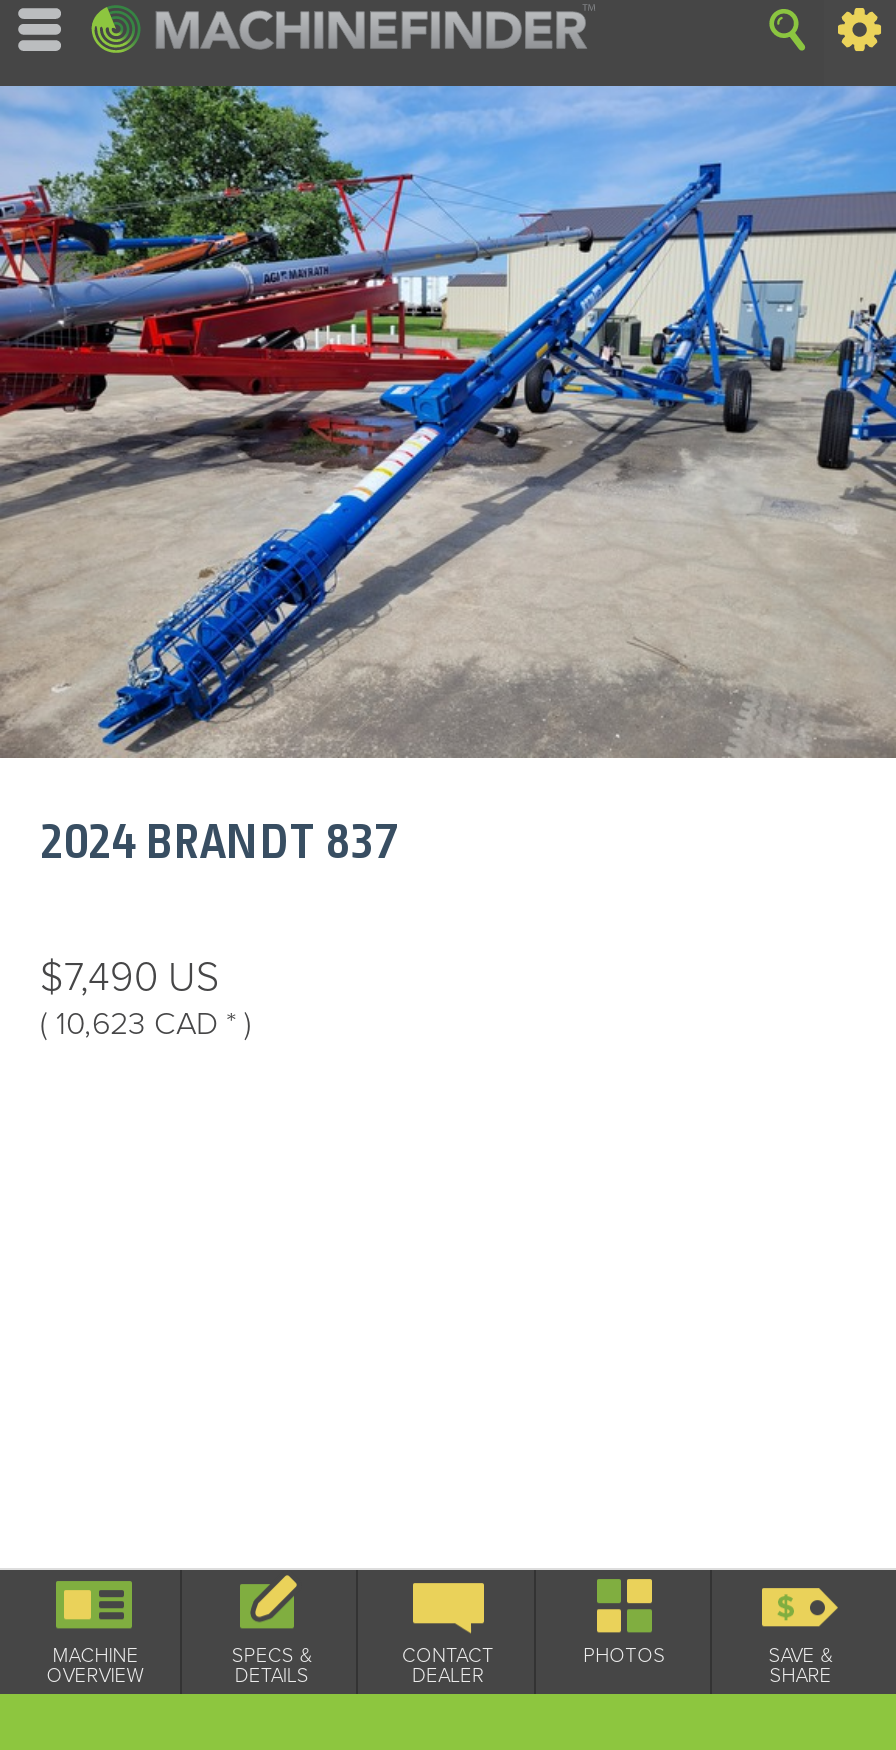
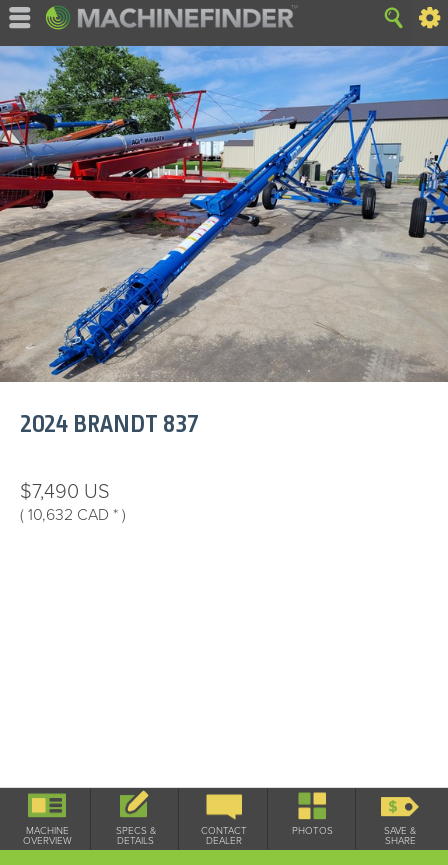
- (10,623 CAD *)
+ (10,632 CAD *)
